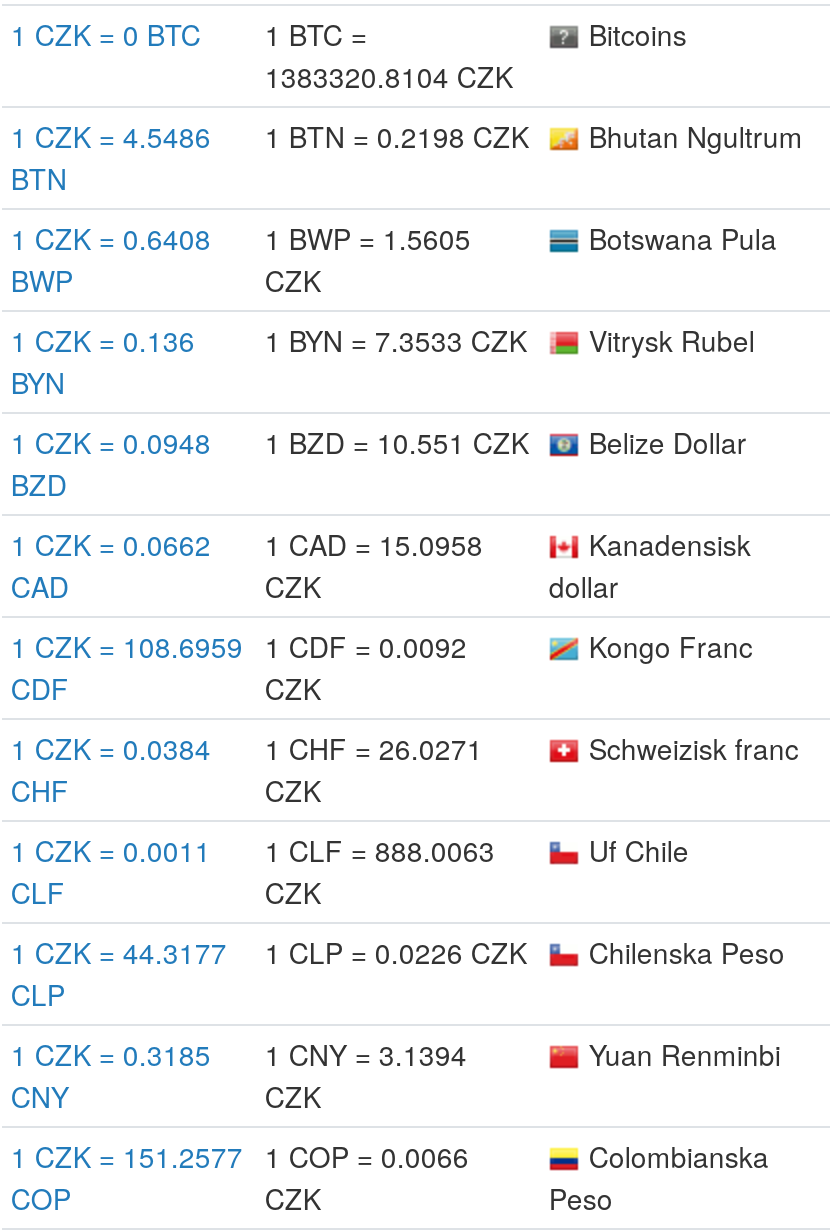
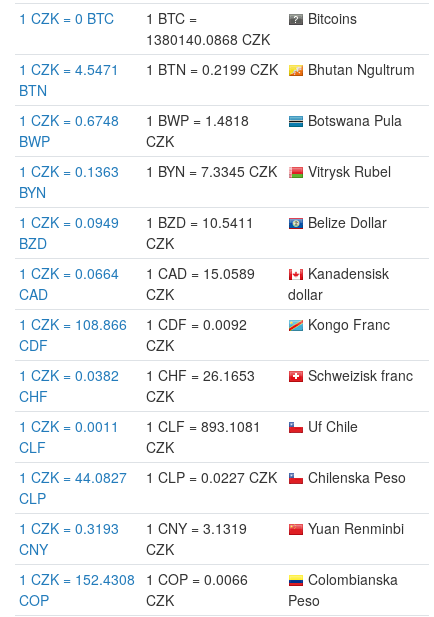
- 1383320.8104 CZK
+ 1380140.0868 CZK

- 1 CZK = 4.5486
+ 1 CZK = 4.5471

- 1 BTN = 0.2198 CZK
+ 1 BTN = 0.2199 CZK

- 1 CZK = 0.6408
+ 1 CZK = 0.6748

- 1 BWP = 1.5605
+ 1 BWP = 1.4818

- 1 CZK = 0.136
+ 1 CZK = 0.1363

- 1 BYN = 7.3533 CZK
+ 1 BYN = 7.3345 CZK

- 1 CZK = 0.0948
+ 1 CZK = 0.0949

- 1 BZD = 10.551 CZK
+ 1 BZD = 10.5411
+ CZK

- 1 CZK = 0.0662
+ 1 CZK = 0.0664

- 1 CAD = 15.0958
+ 1 CAD = 15.0589

- 1 CZK = 108.6959 1 CDF = 0.0092
+ 1 CZK = 108.866 1 CDF = 0.0092

- 1 CZK = 0.0384
+ 1 CZK = 0.0382

- 1 CHF = 26.0271
+ 1 CHF = 26.1653

- 1 CZK = 0.0011 1 CLF = 888.0063
+ 1 CZK = 0.0011 1 CLF = 893.1081

- 1 CZK = 44.3177
+ 1 CZK = 44.0827

- 1 CLP = 0.0226 CZK
+ 1 CLP = 0.0227 CZK

- 1 CZK = 0.3185
+ 1 CZK = 0.3193

- 1 CNY = 3.1394
+ 1 CNY = 3.1319

- 1 CZK = 151.2577 1 COP = 0.0066
+ 1 CZK = 152.4308 1 COP = 0.0066
